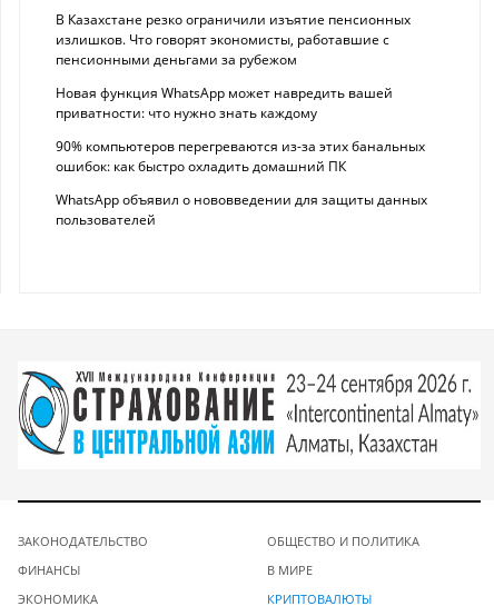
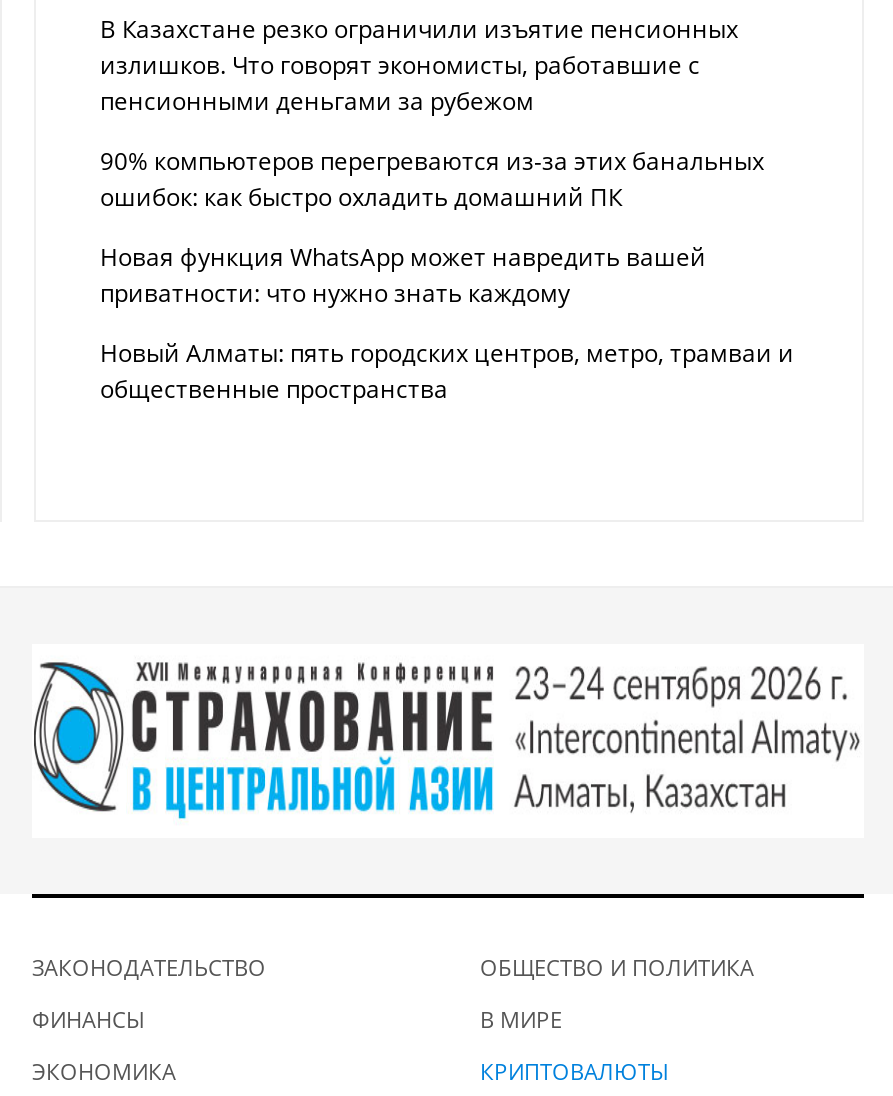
moved down: Новая функция WhatsApp может навредить вашей | приватности: что нужно знать каждому

moved up: 90% компьютеров перегреваются из-за этих банальных | ошибок: как быстро охладить домашний ПК

- WhatsApp объявил о нововведении для защиты данных
- пользователей
+ Новый Алматы: пять городских центров, метро, трамваи и
+ общественные пространства
